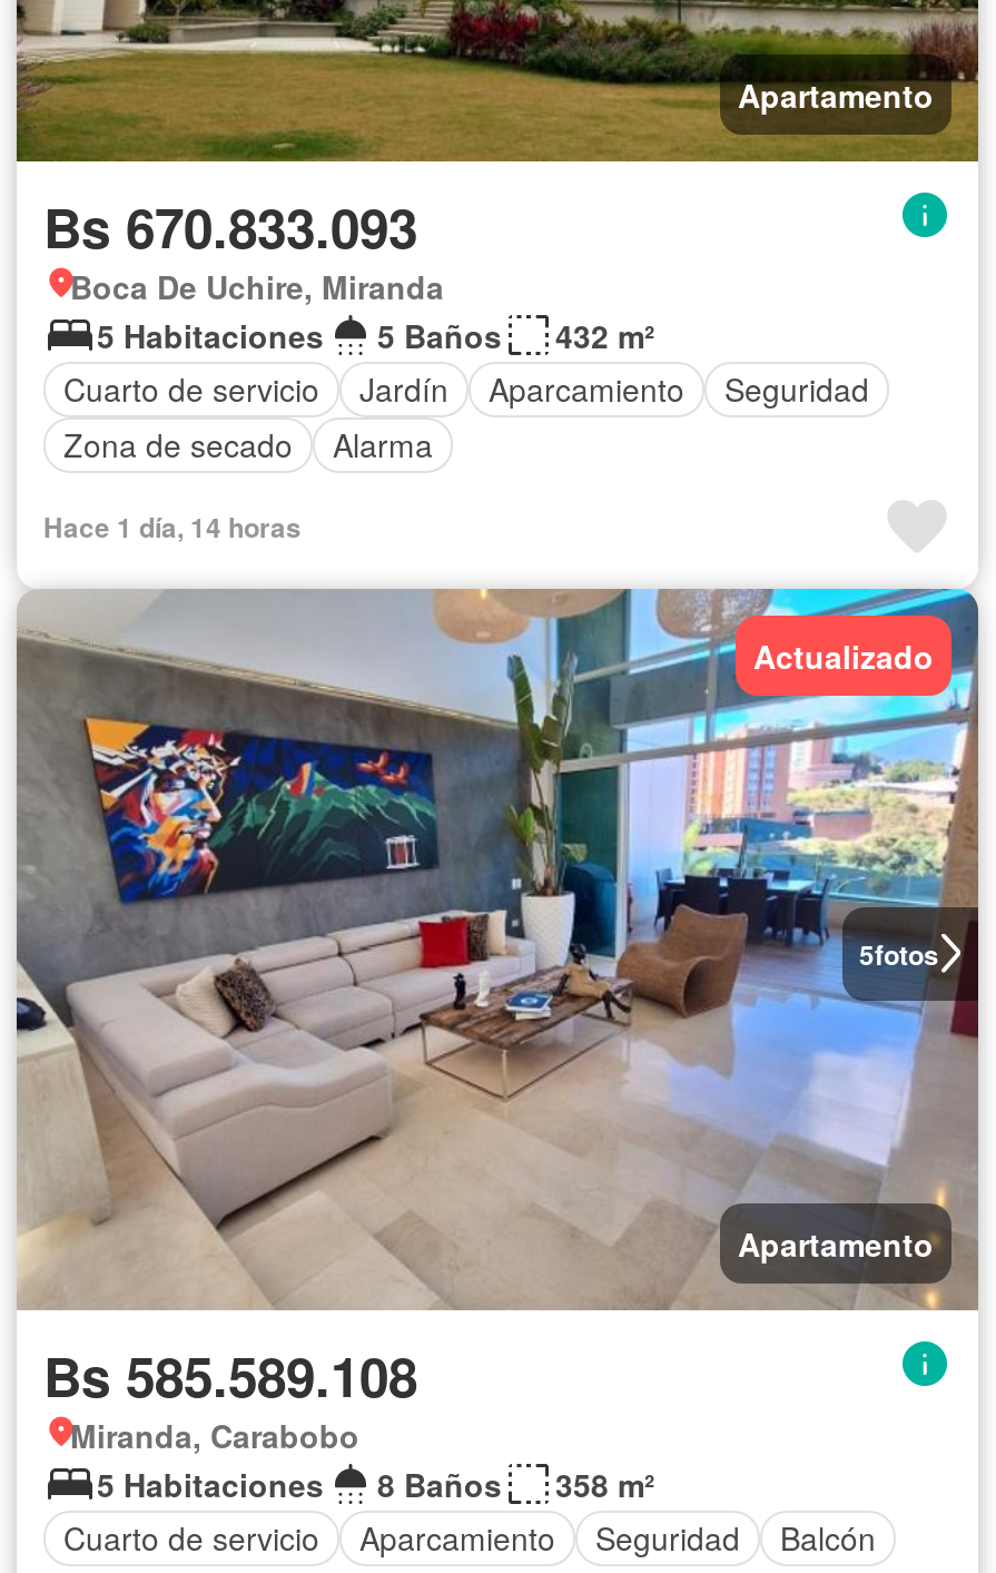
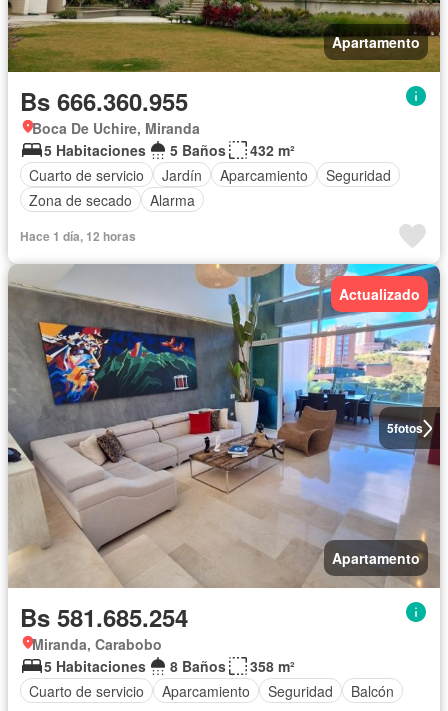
- Bs 670.833.093
+ Bs 666.360.955

- Hace 1 día, 14 horas
+ Hace 1 día, 12 horas

- Bs 585.589.108
+ Bs 581.685.254
